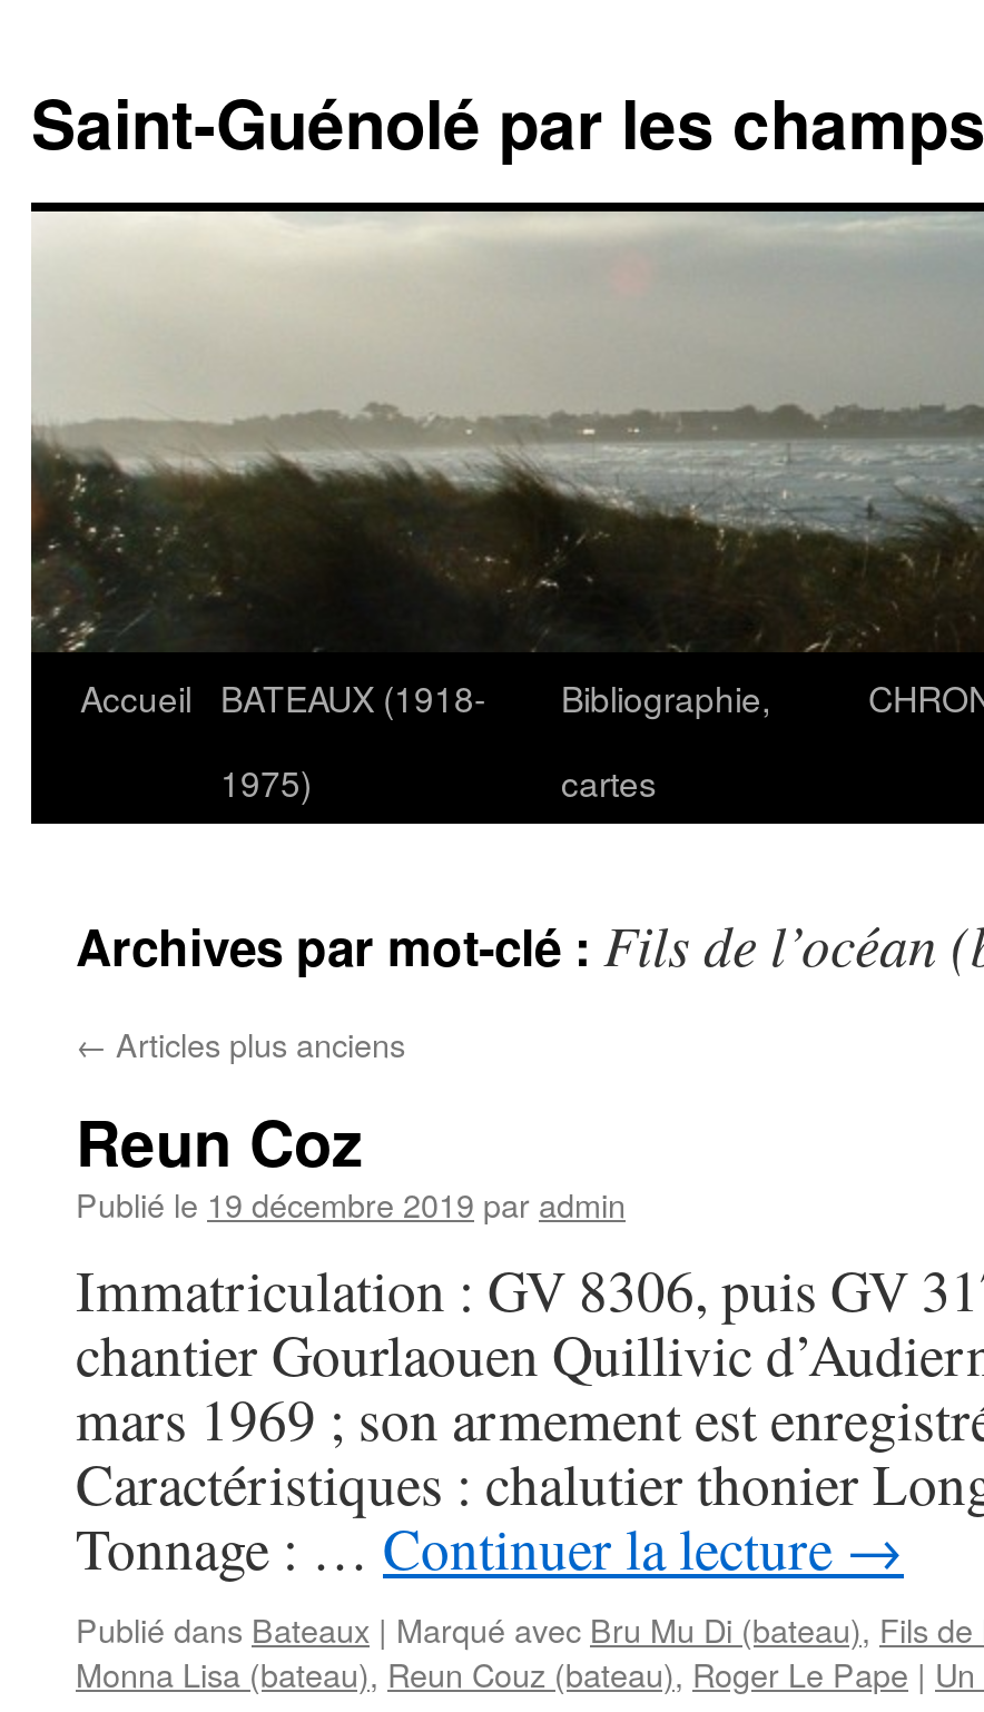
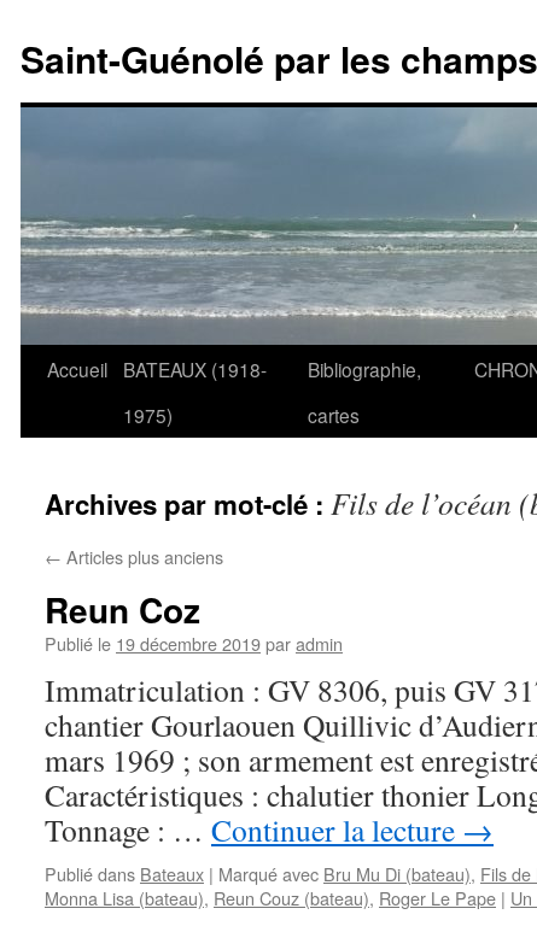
- [image]
+ [image]
